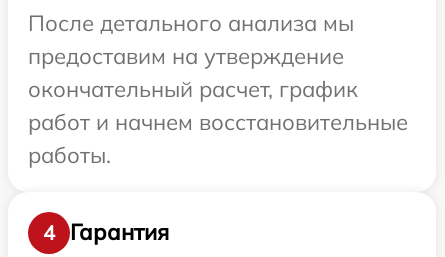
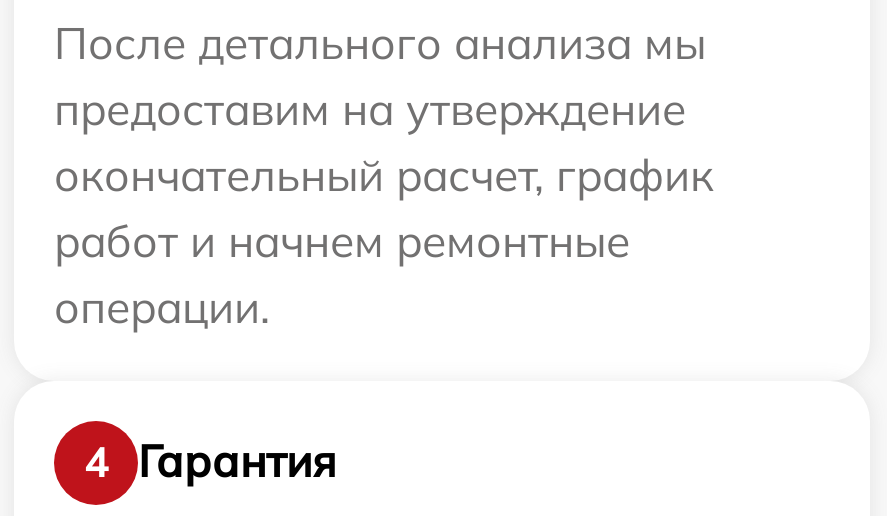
- работ и начнем восстановительные
- работы.
+ работ и начнем ремонтные
+ операции.
